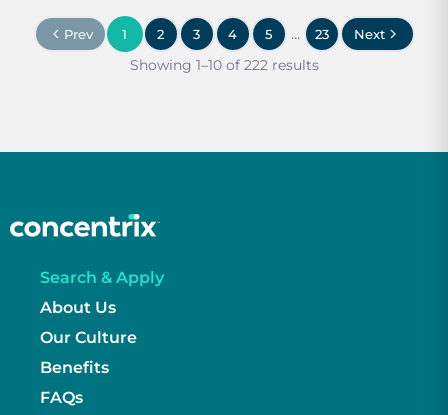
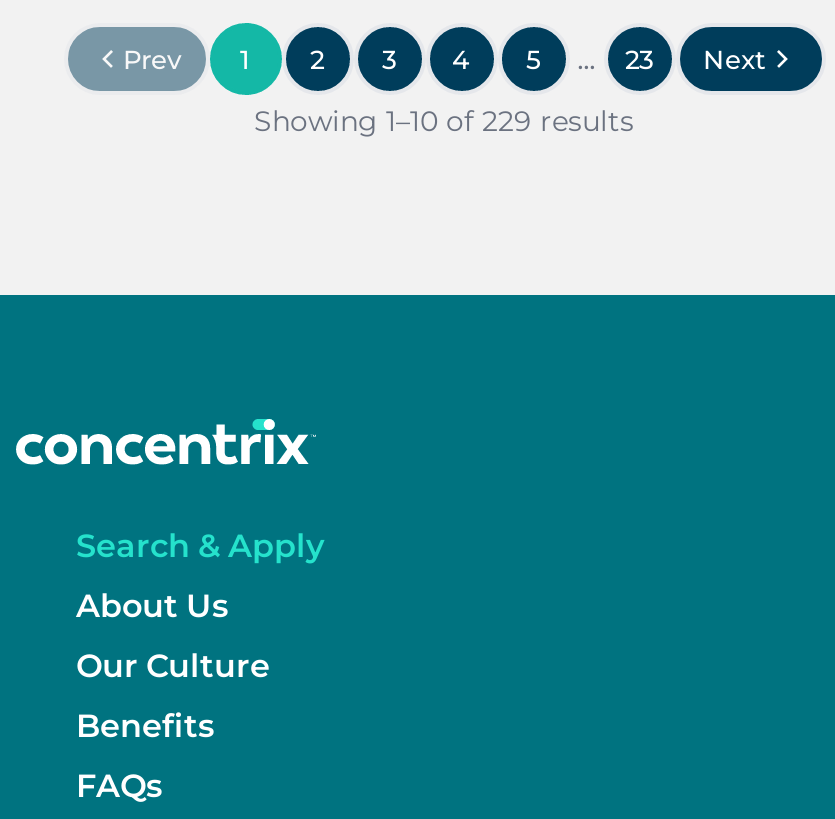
- Showing 1–10 of 222 results
+ Showing 1–10 of 229 results
